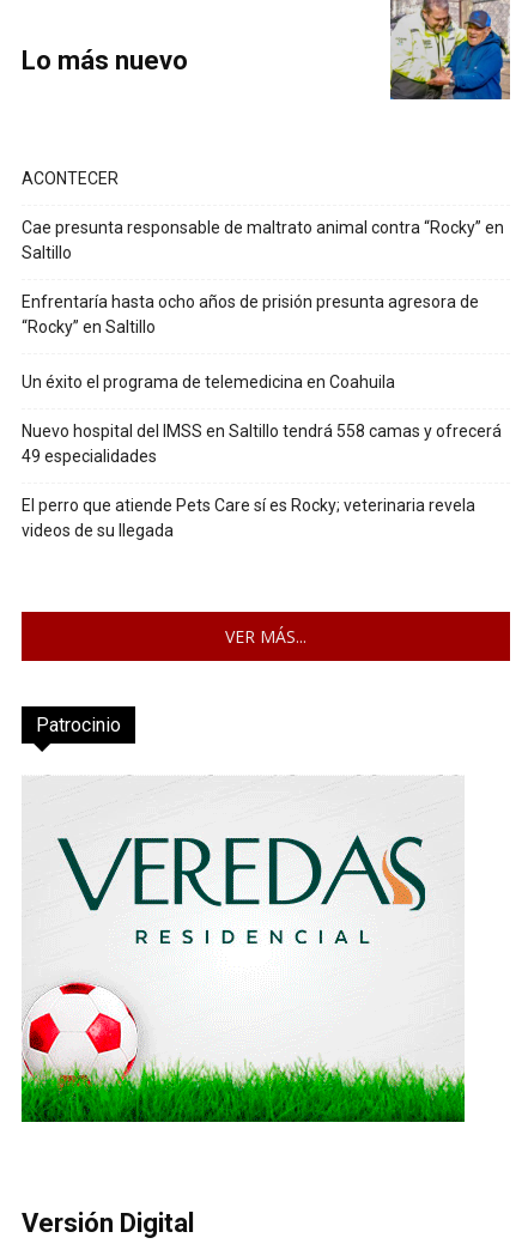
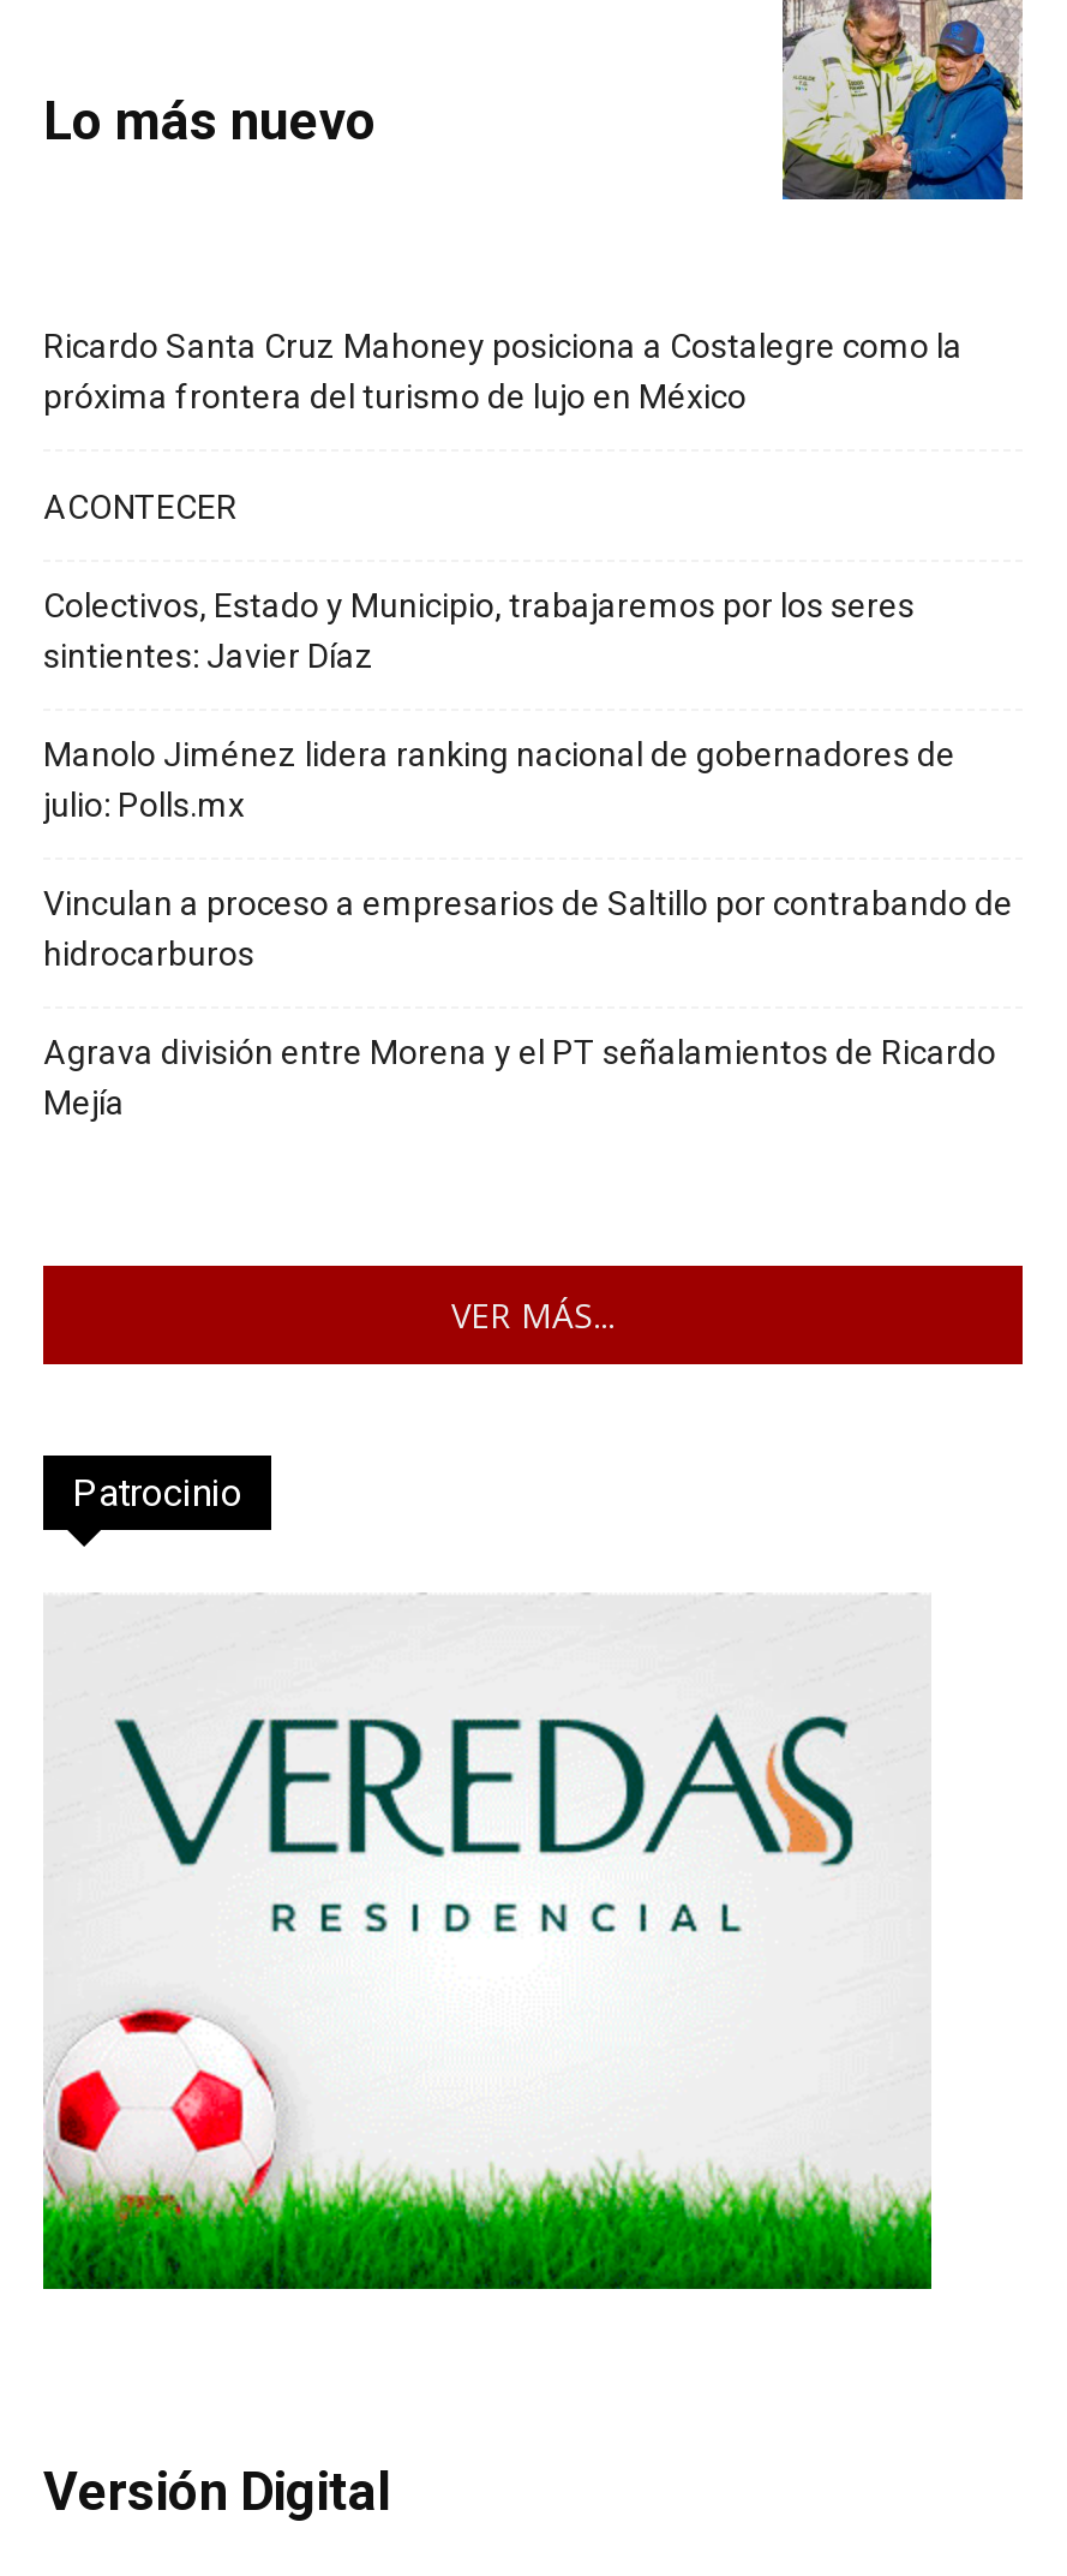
+ Ricardo Santa Cruz Mahoney posiciona a Costalegre como la
+ próxima frontera del turismo de lujo en México

moved down: ACONTECER

- Cae presunta responsable de maltrato animal contra “Rocky” en
- Saltillo
- Enfrentaría hasta ocho años de prisión presunta agresora de
- “Rocky” en Saltillo
- Un éxito el programa de telemedicina en Coahuila
- Nuevo hospital del IMSS en Saltillo tendrá 558 camas y ofrecerá
- 49 especialidades
- El perro que atiende Pets Care sí es Rocky; veterinaria revela
- videos de su llegada
+ Colectivos, Estado y Municipio, trabajaremos por los seres
+ sintientes: Javier Díaz
+ Manolo Jiménez lidera ranking nacional de gobernadores de
+ julio: Polls.mx
+ Vinculan a proceso a empresarios de Saltillo por contrabando de
+ hidrocarburos
+ Agrava división entre Morena y el PT señalamientos de Ricardo
+ Mejía
